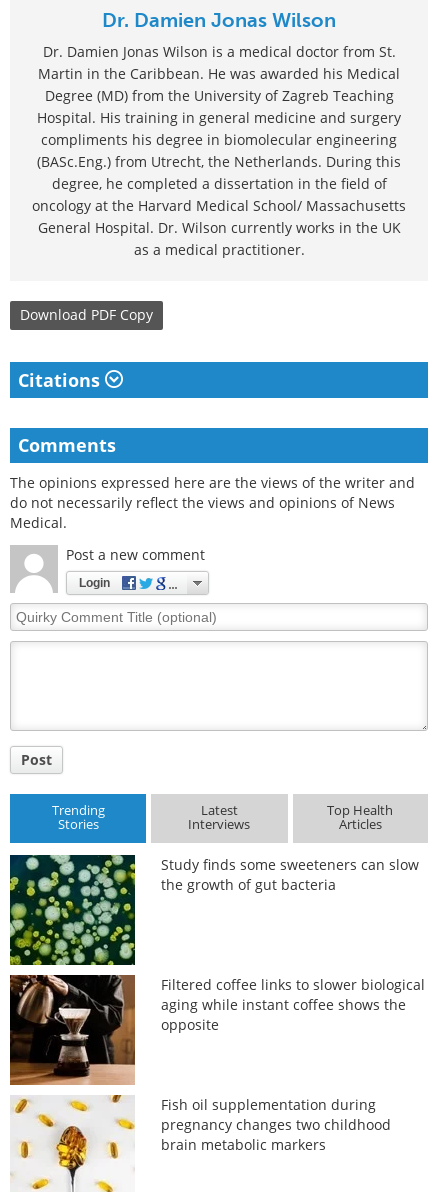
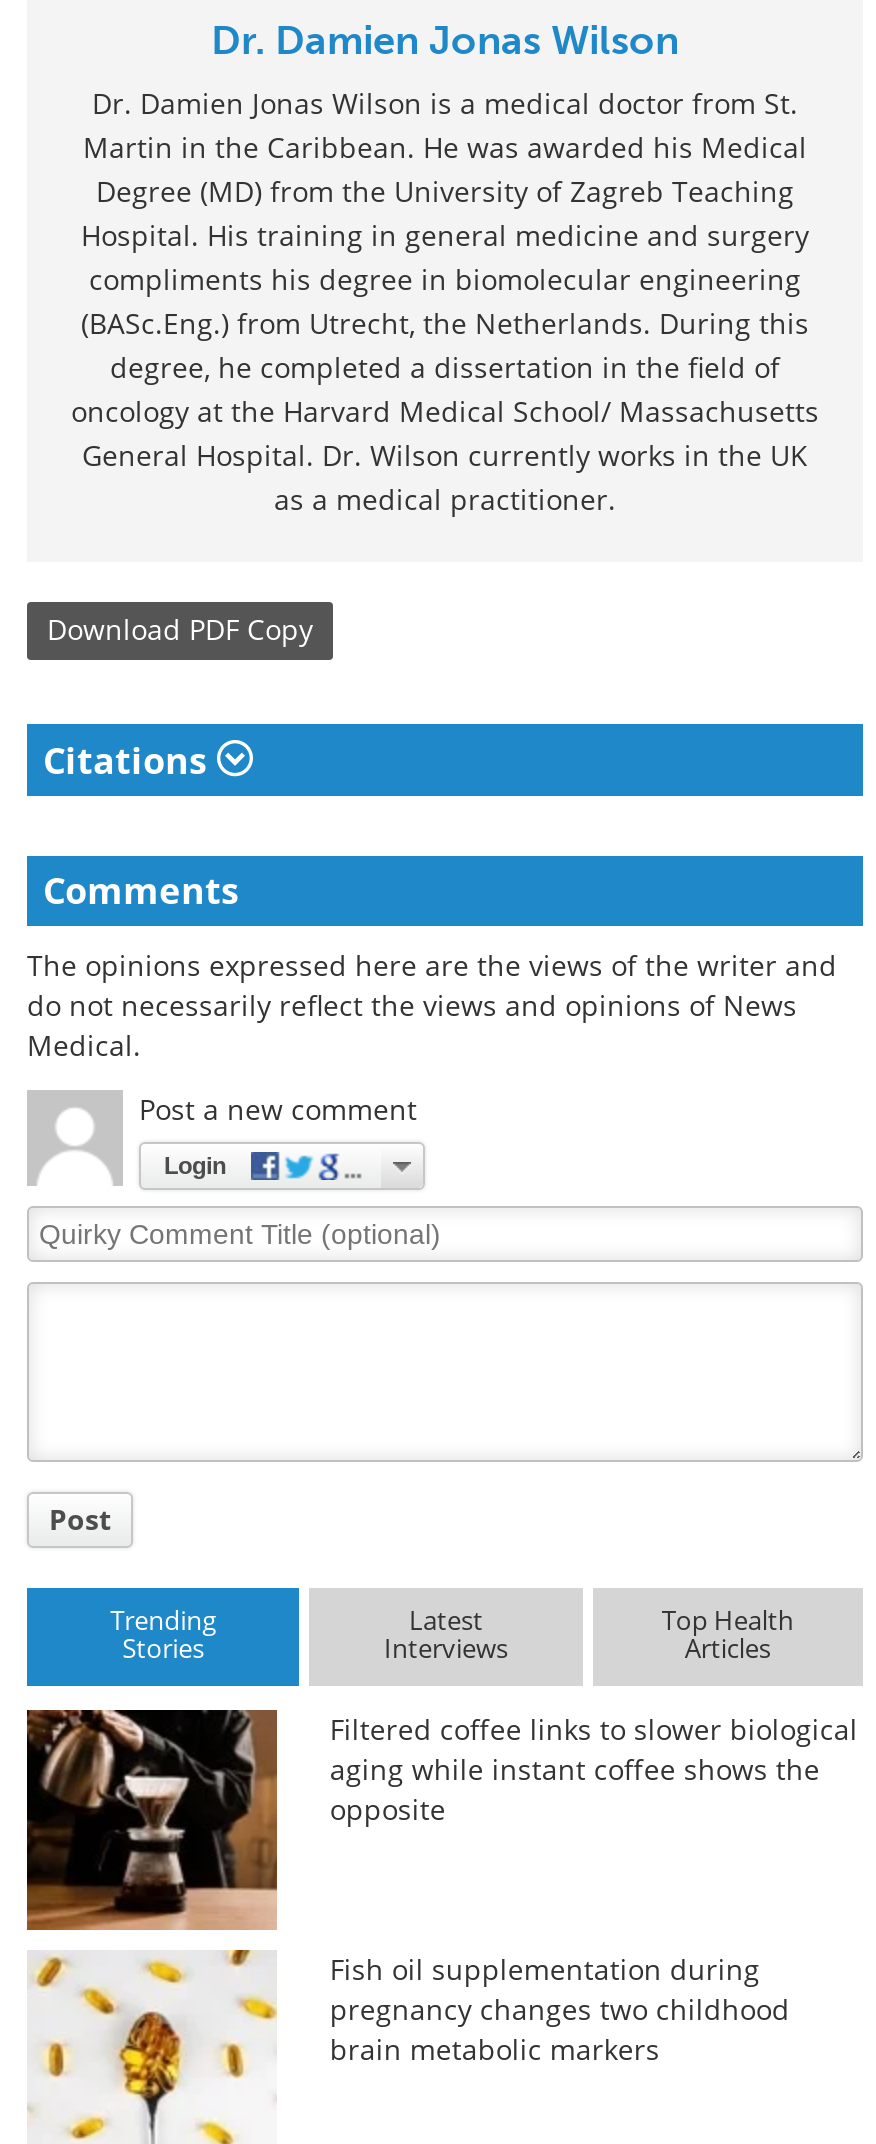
- [image]
- Study finds some sweeteners can slow
- the growth of gut bacteria
